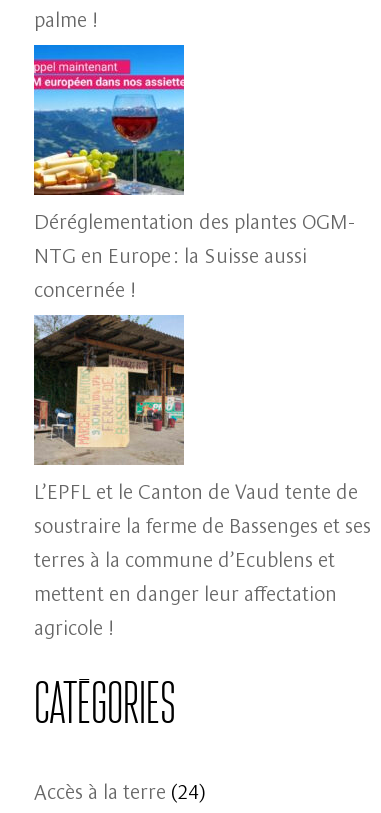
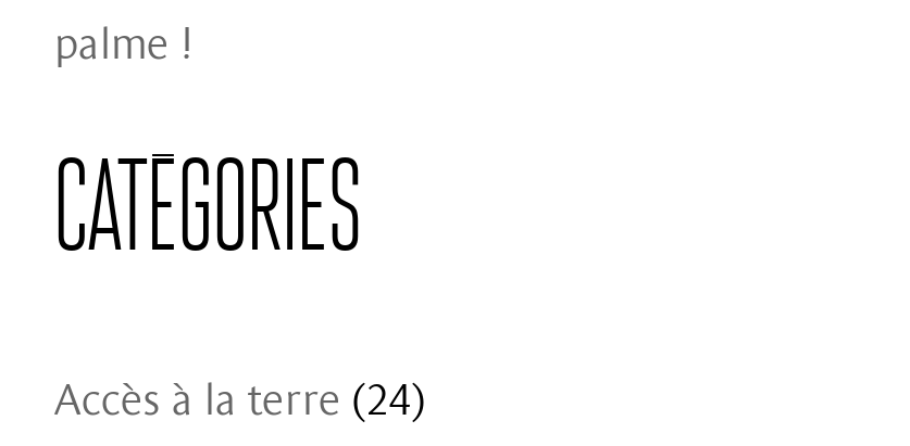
- [image]
- Déréglementation des plantes OGM-
- NTG en Europe : la Suisse aussi
- concernée !

- [image]
- L’EPFL et le Canton de Vaud tente de
- soustraire la ferme de Bassenges et ses
- terres à la commune d’Ecublens et
- mettent en danger leur affectation
- agricole !
